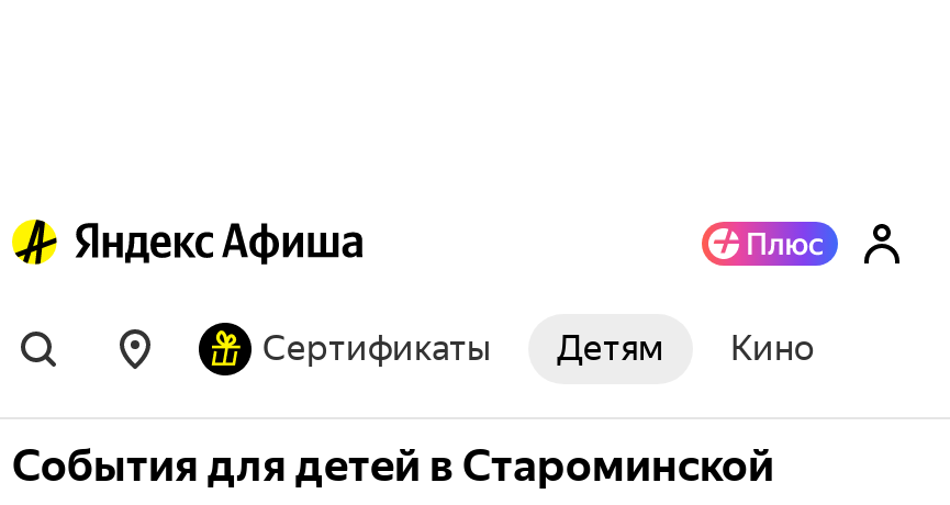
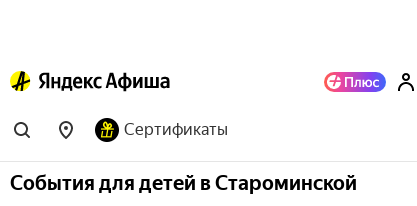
- Детям
- Кино
